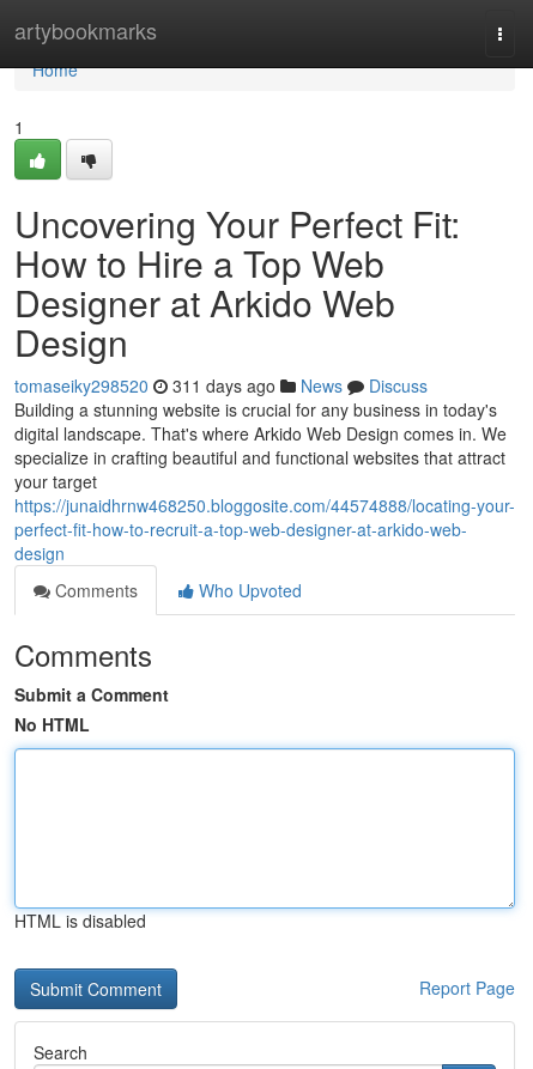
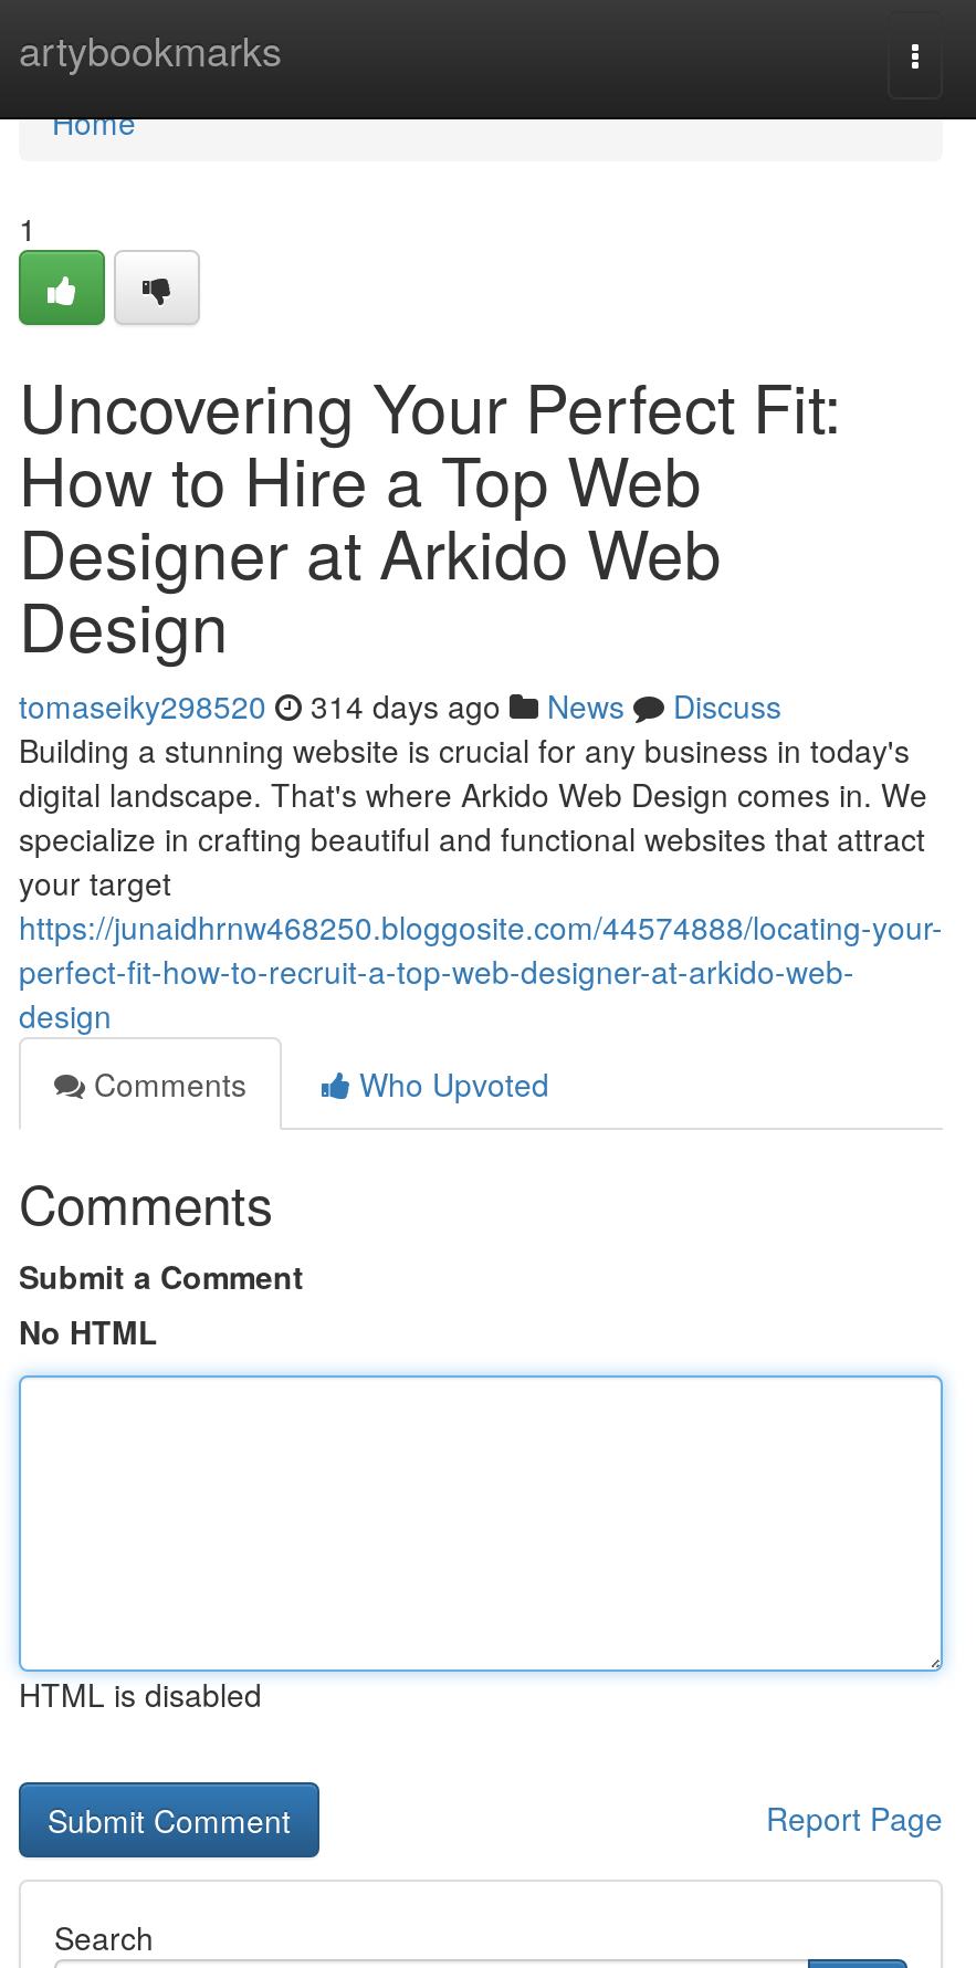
- tomaseiky298520 311 days ago News Discuss
+ tomaseiky298520 314 days ago News Discuss
